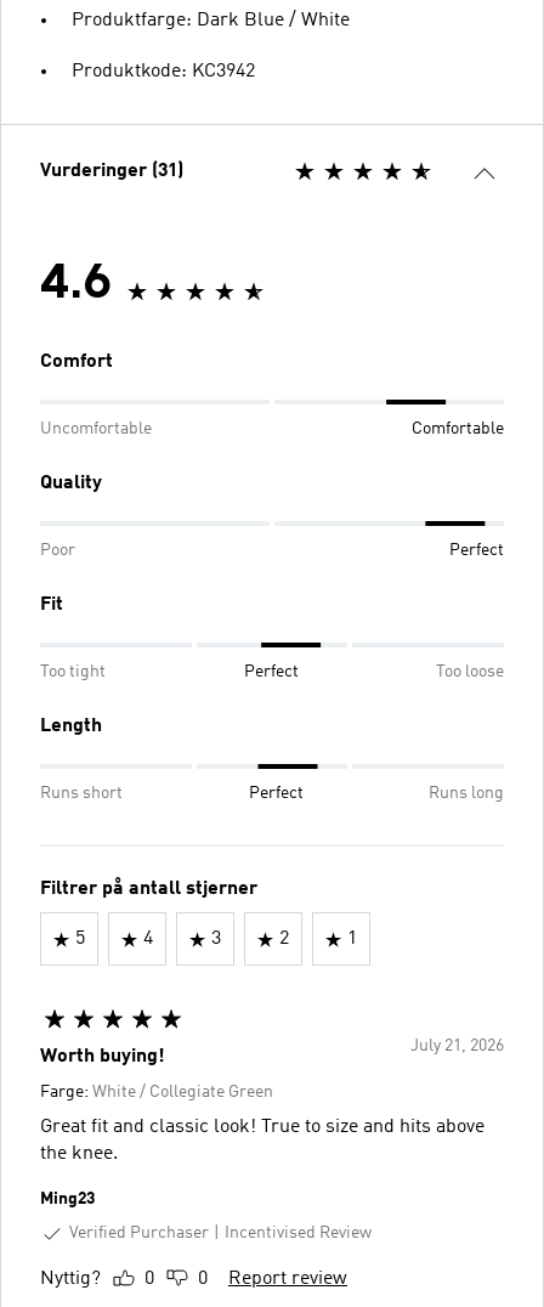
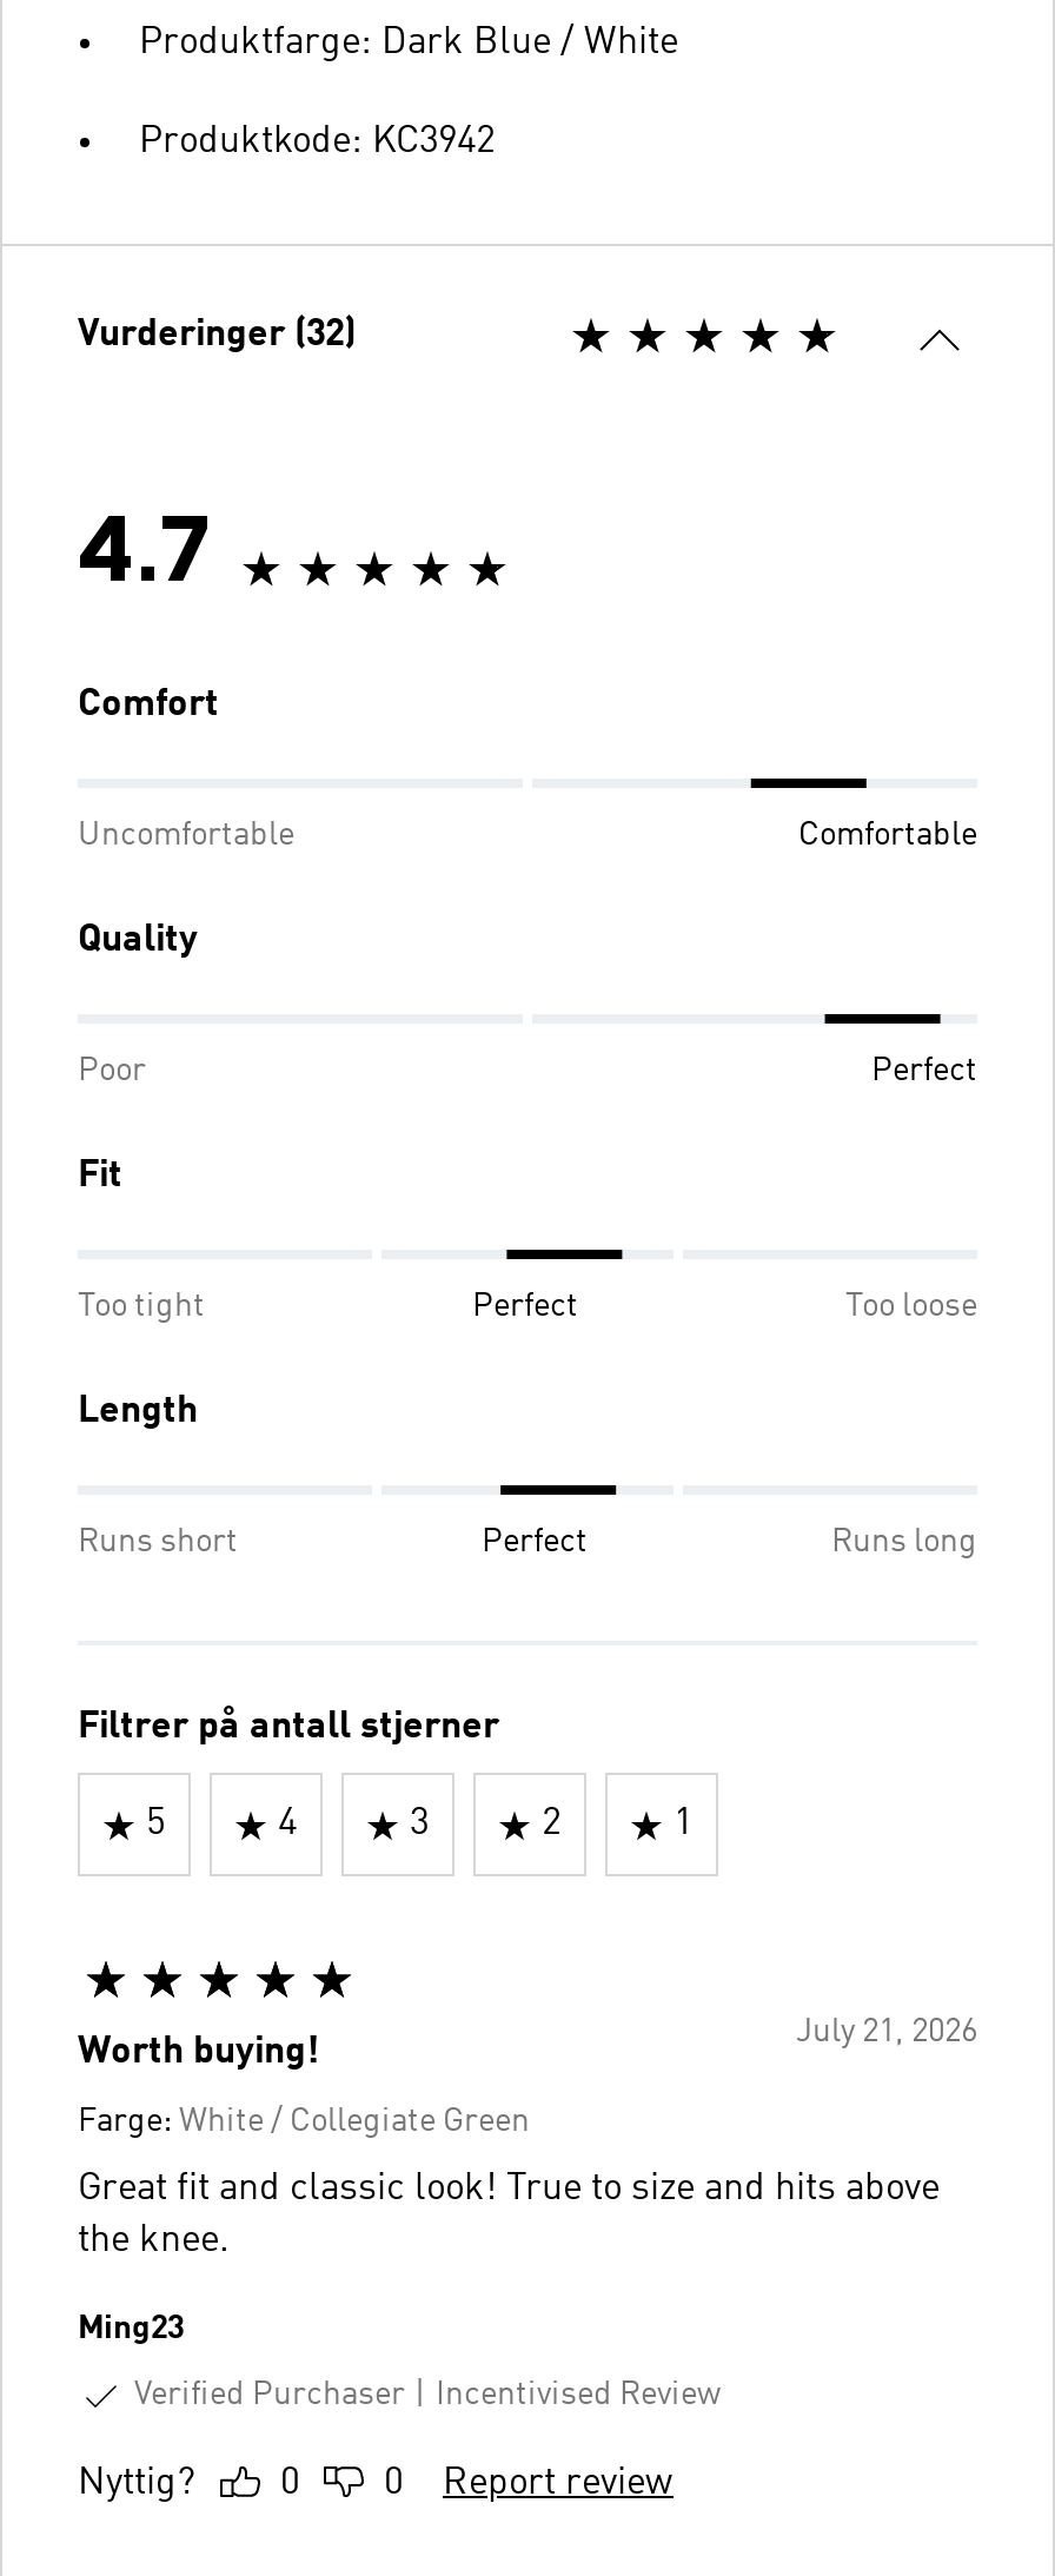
- Vurderinger (31)
+ Vurderinger (32)

- 4.6
+ 4.7
